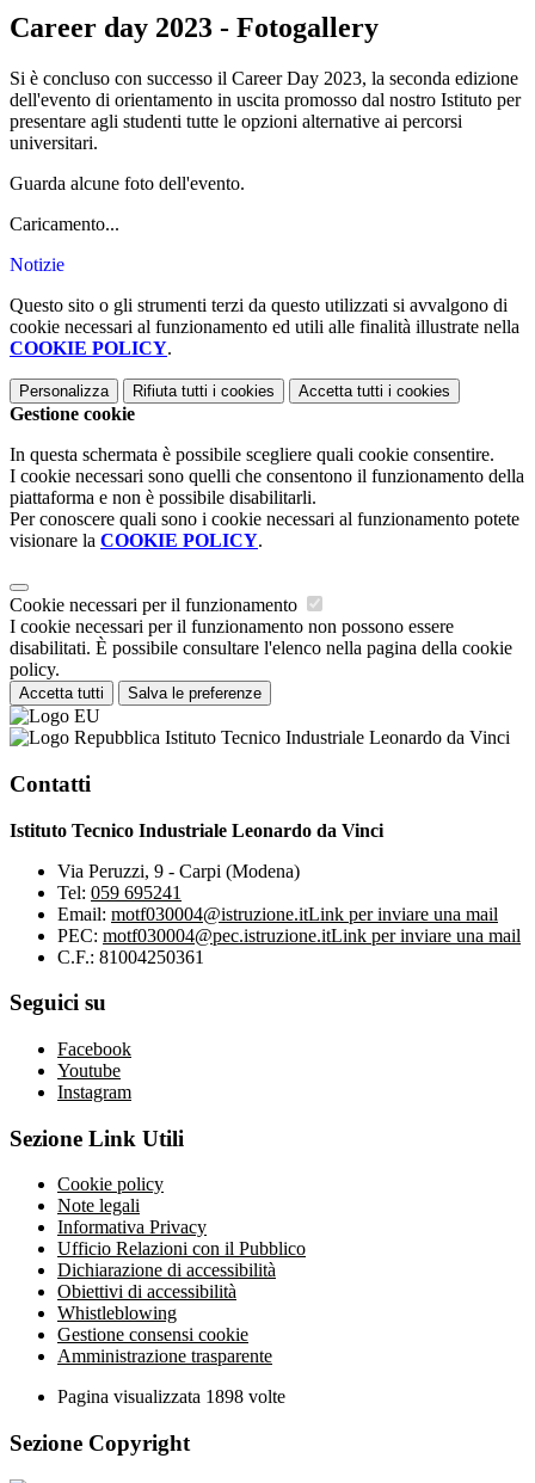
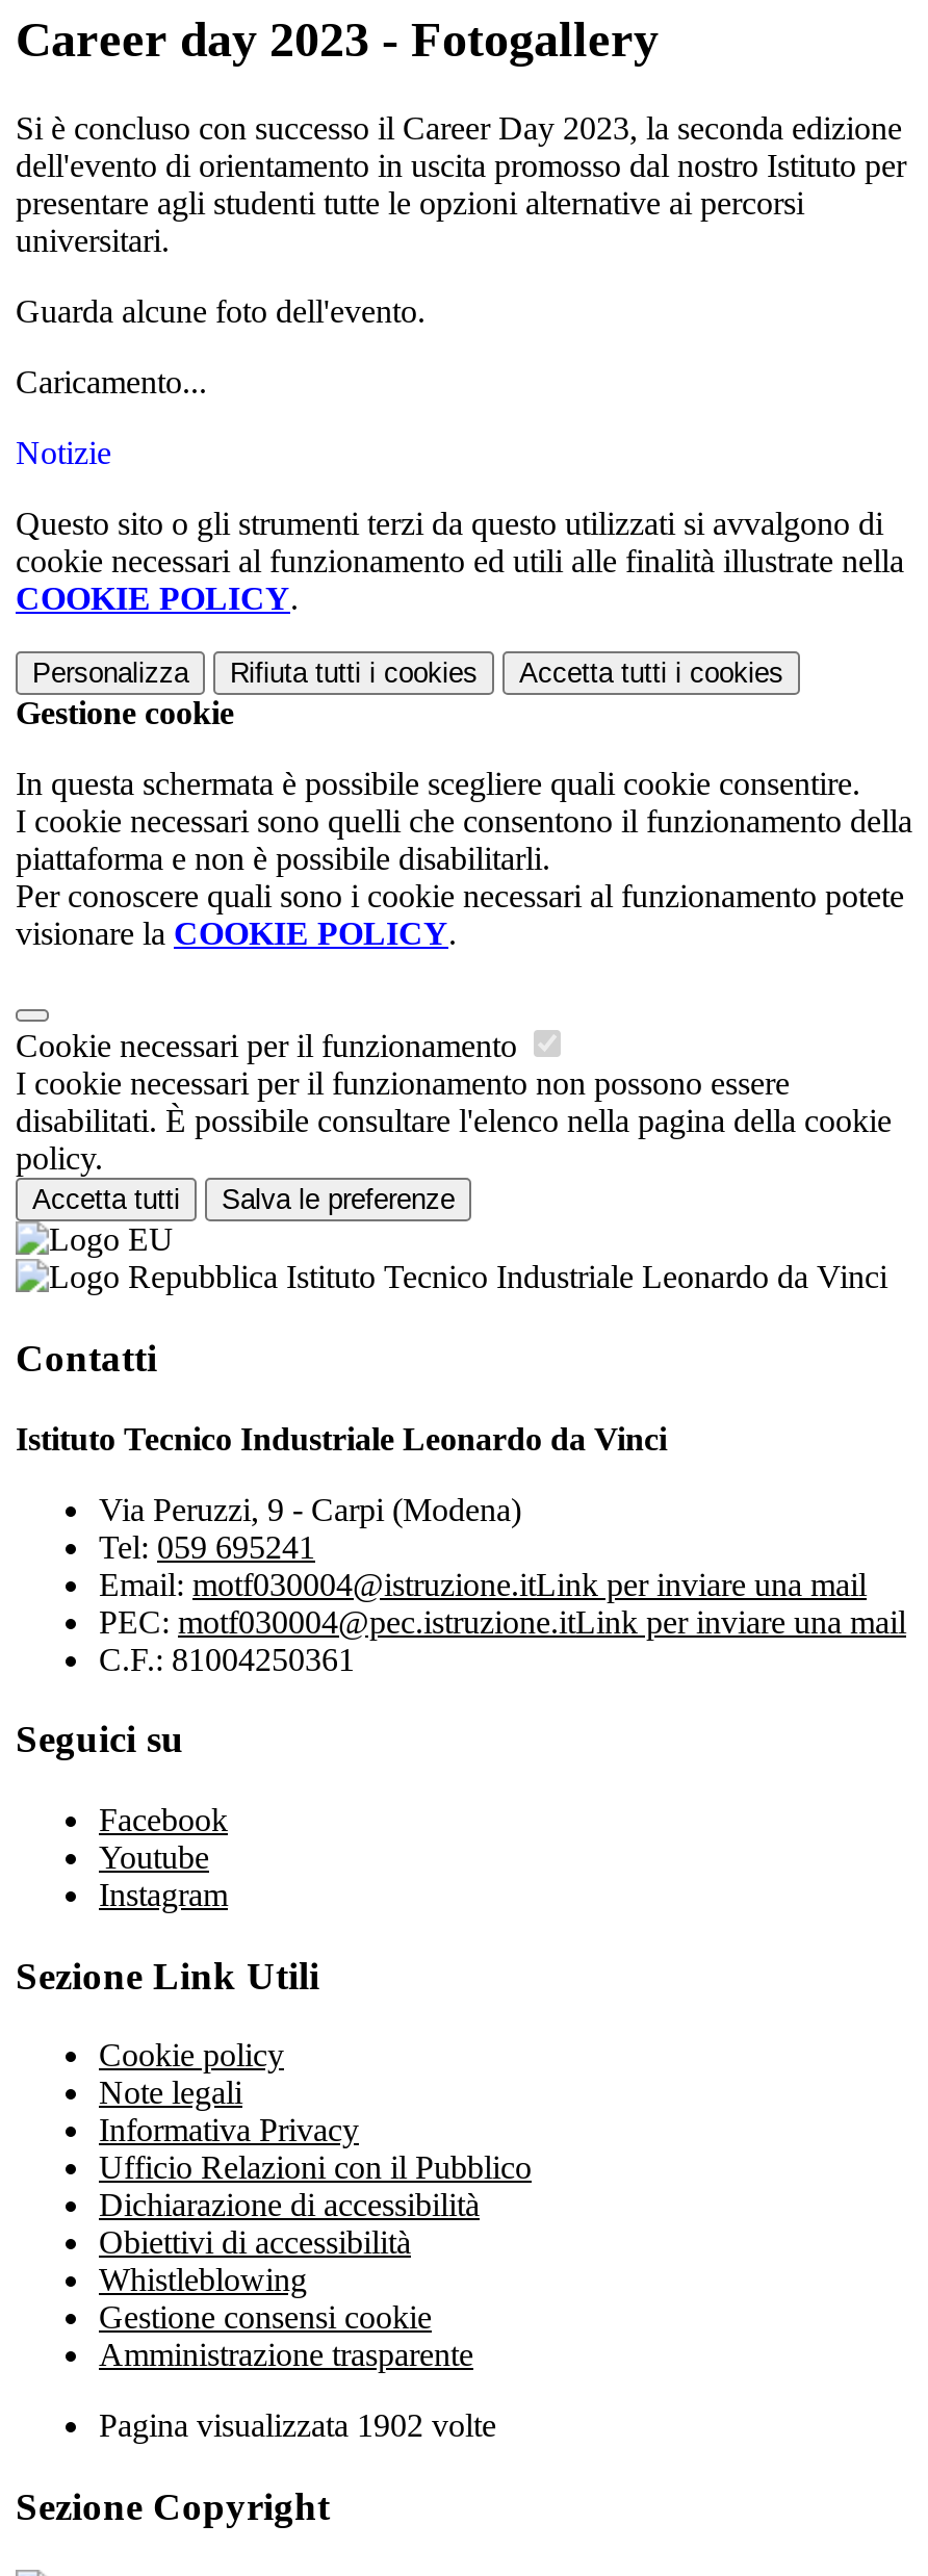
- Pagina visualizzata 1898 volte
+ Pagina visualizzata 1902 volte
